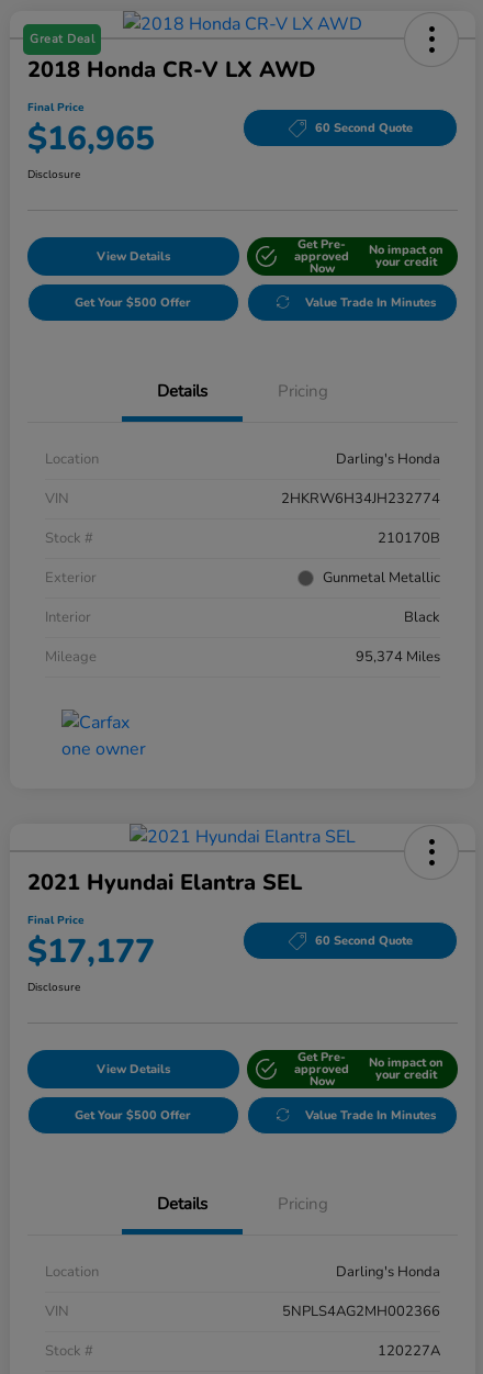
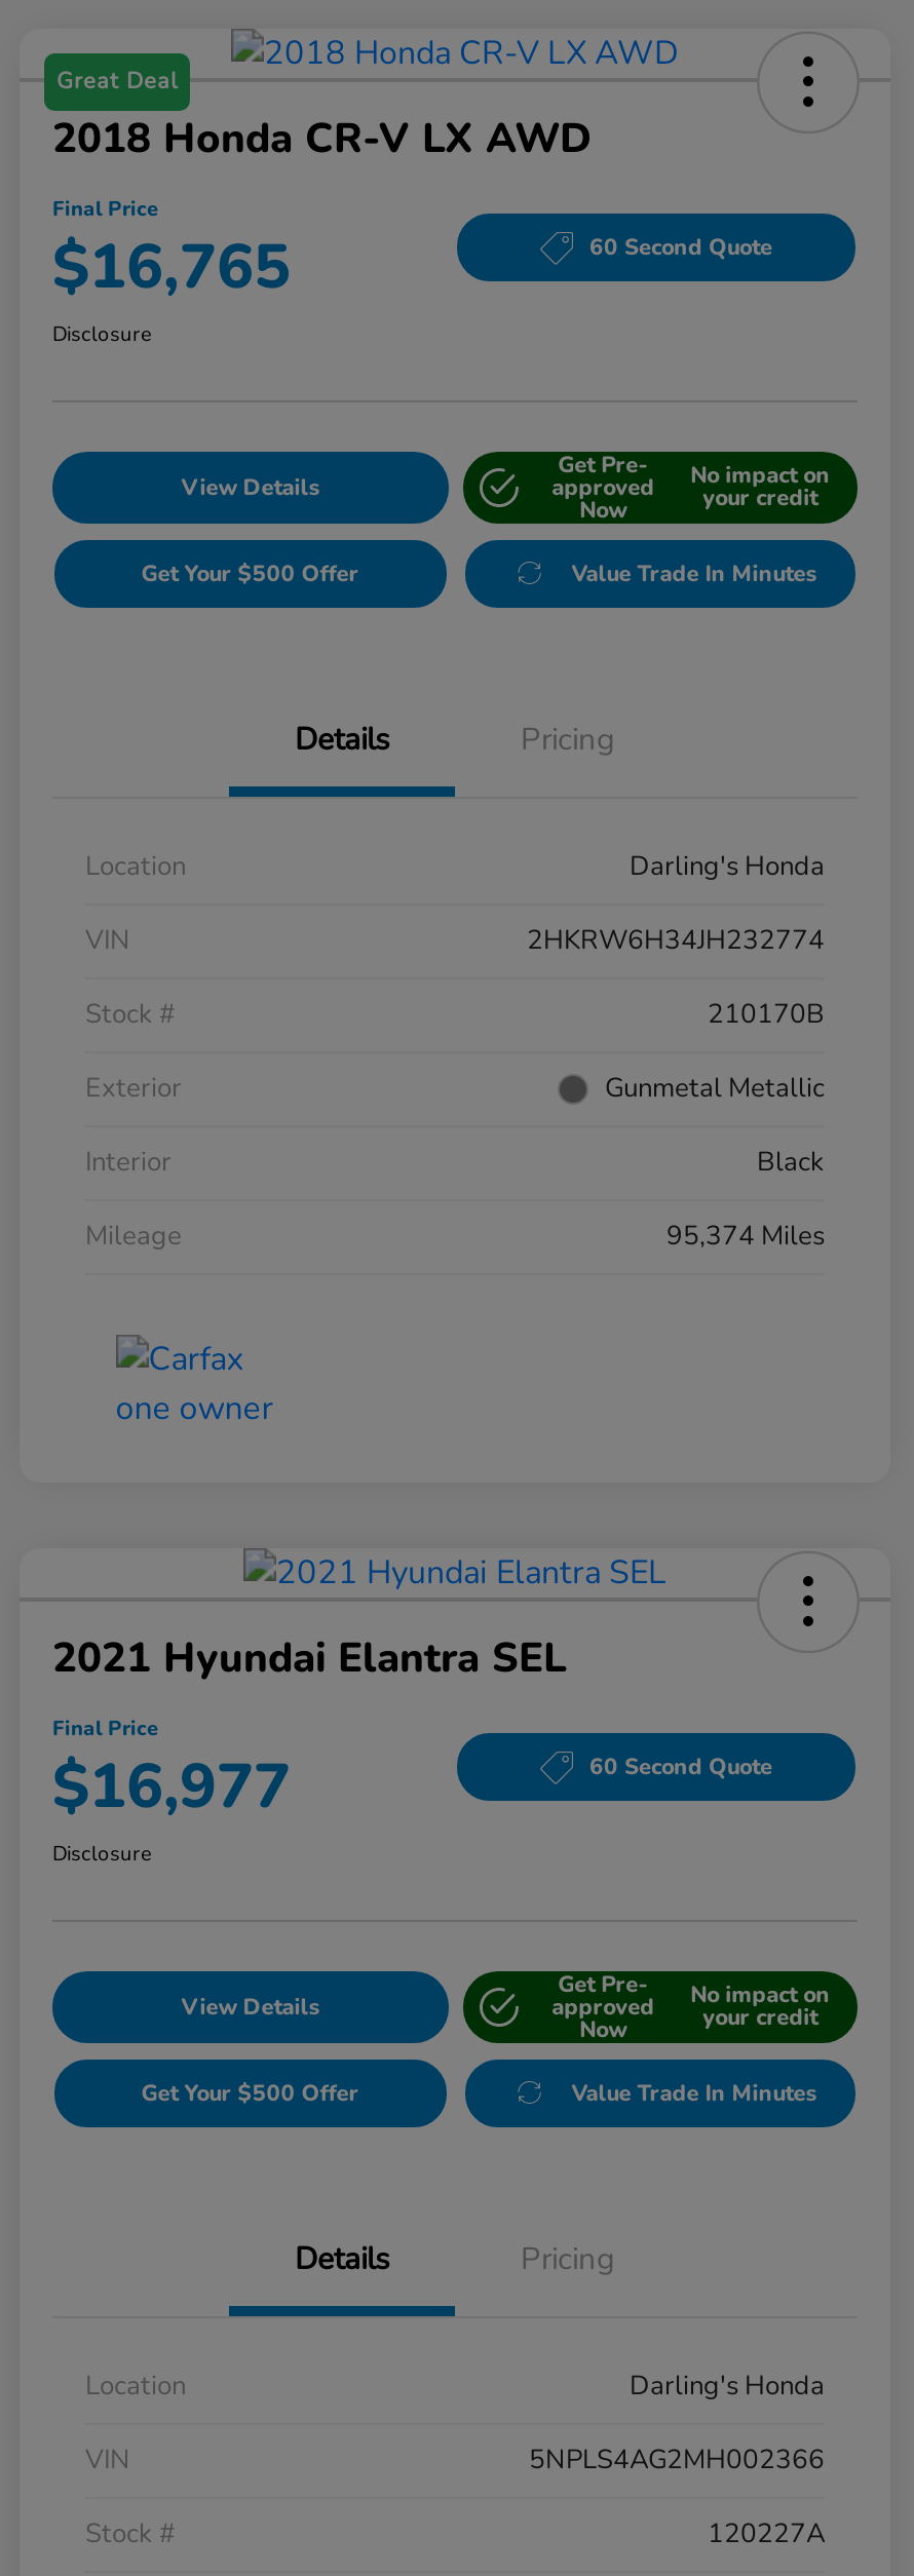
- $16,965
+ $16,765

- $17,177
+ $16,977
